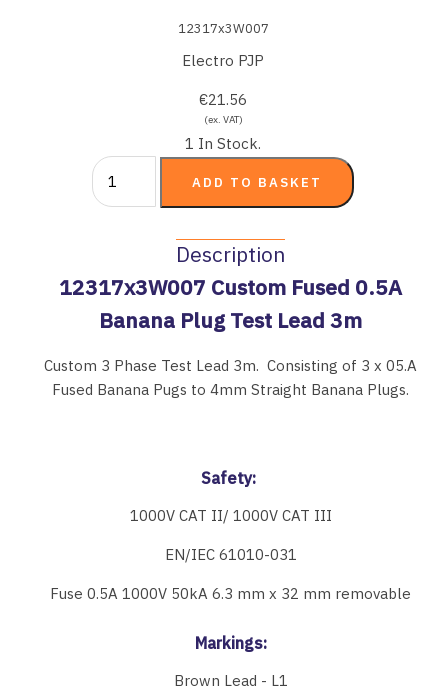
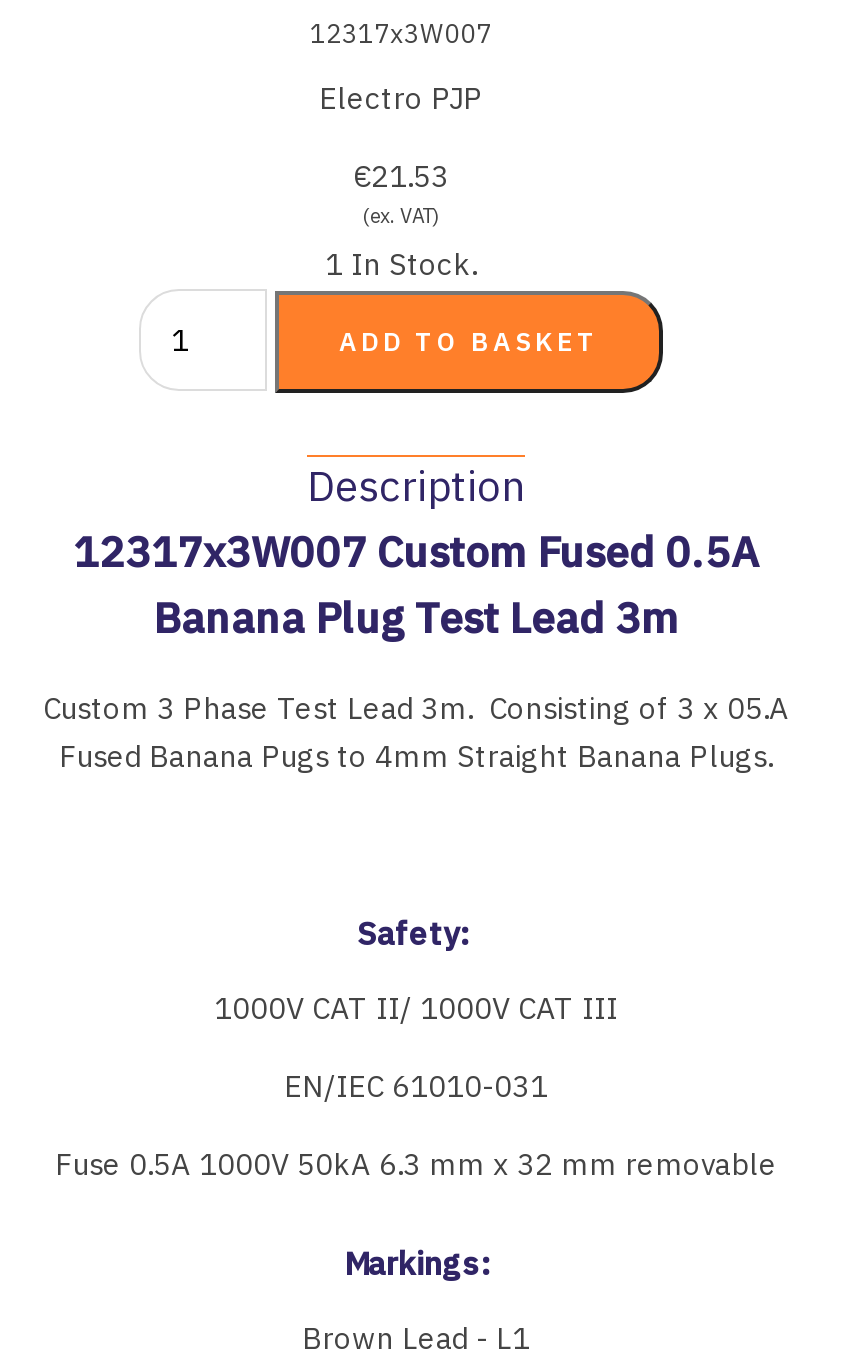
- €21.56
+ €21.53
